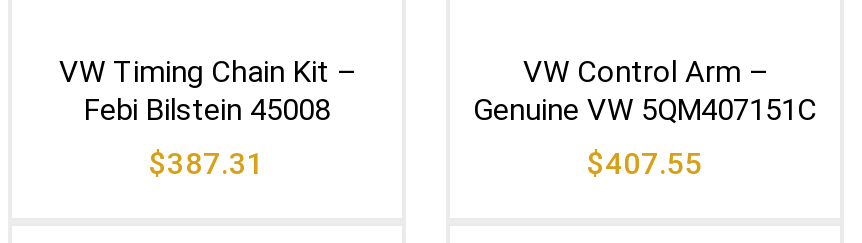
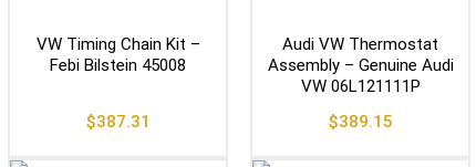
- VW Control Arm –
- Genuine VW 5QM407151C
+ Audi VW Thermostat
+ Assembly – Genuine Audi
+ VW 06L121111P

- $407.55
+ $389.15
